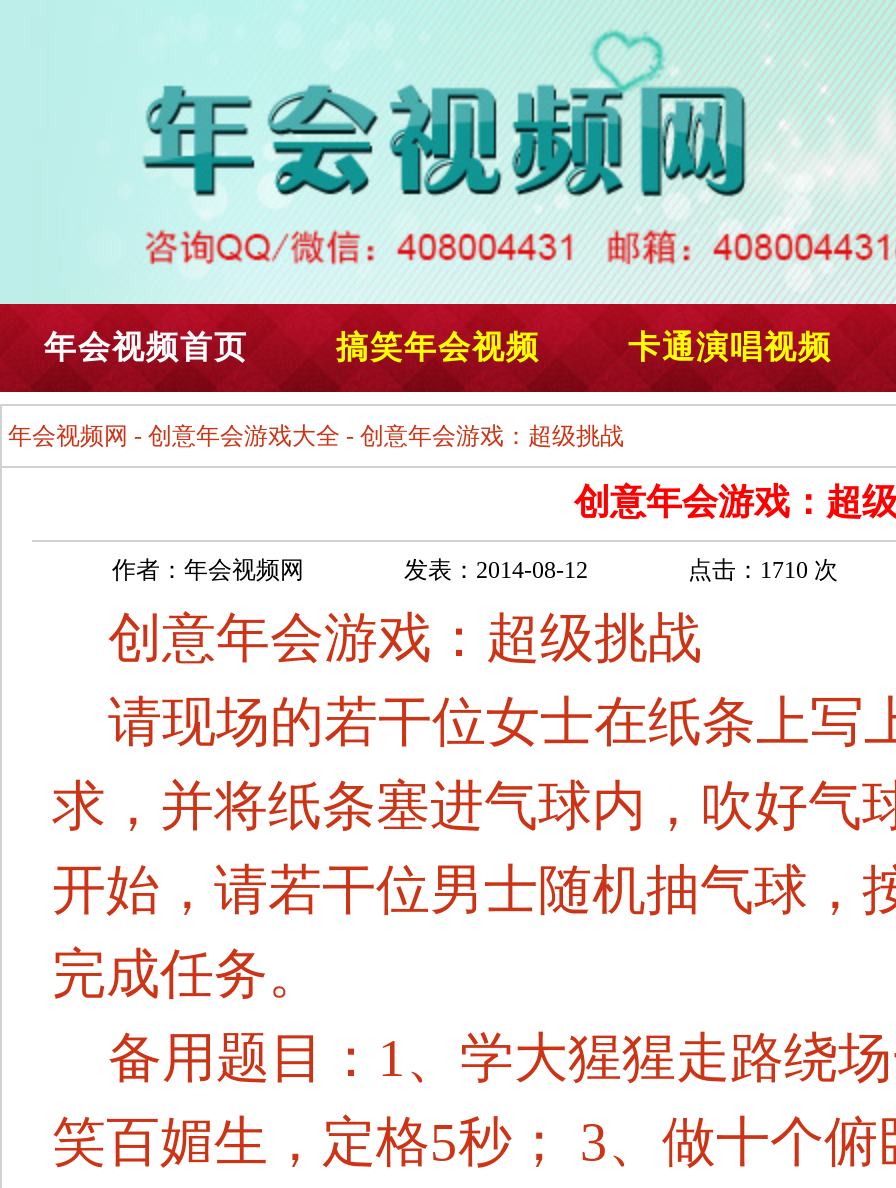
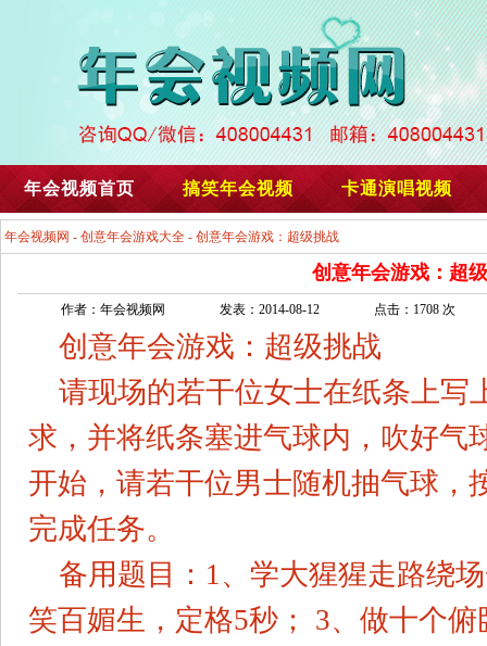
- 点击：1710 次
+ 点击：1708 次
